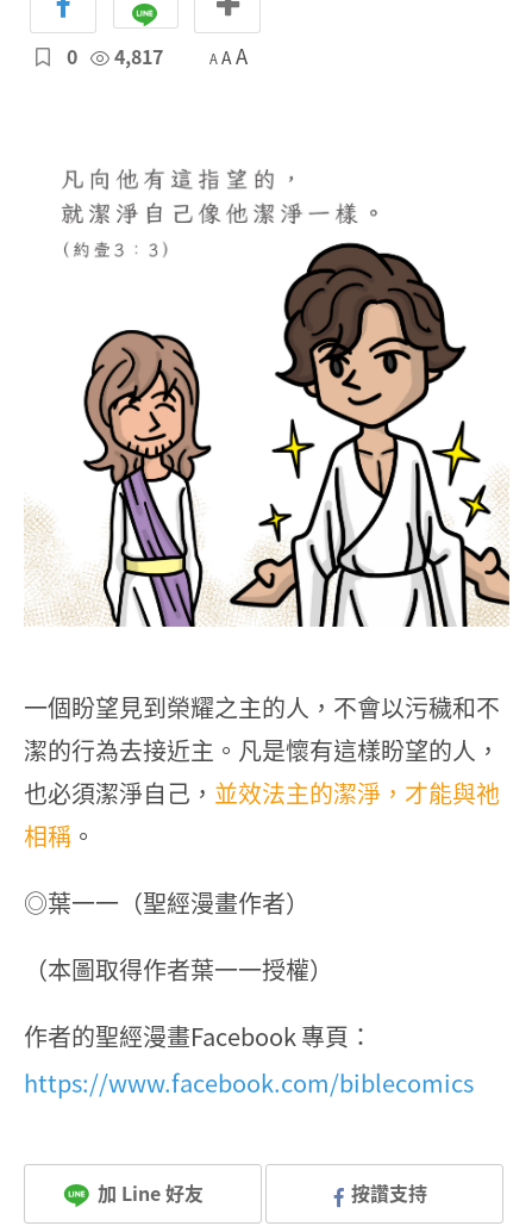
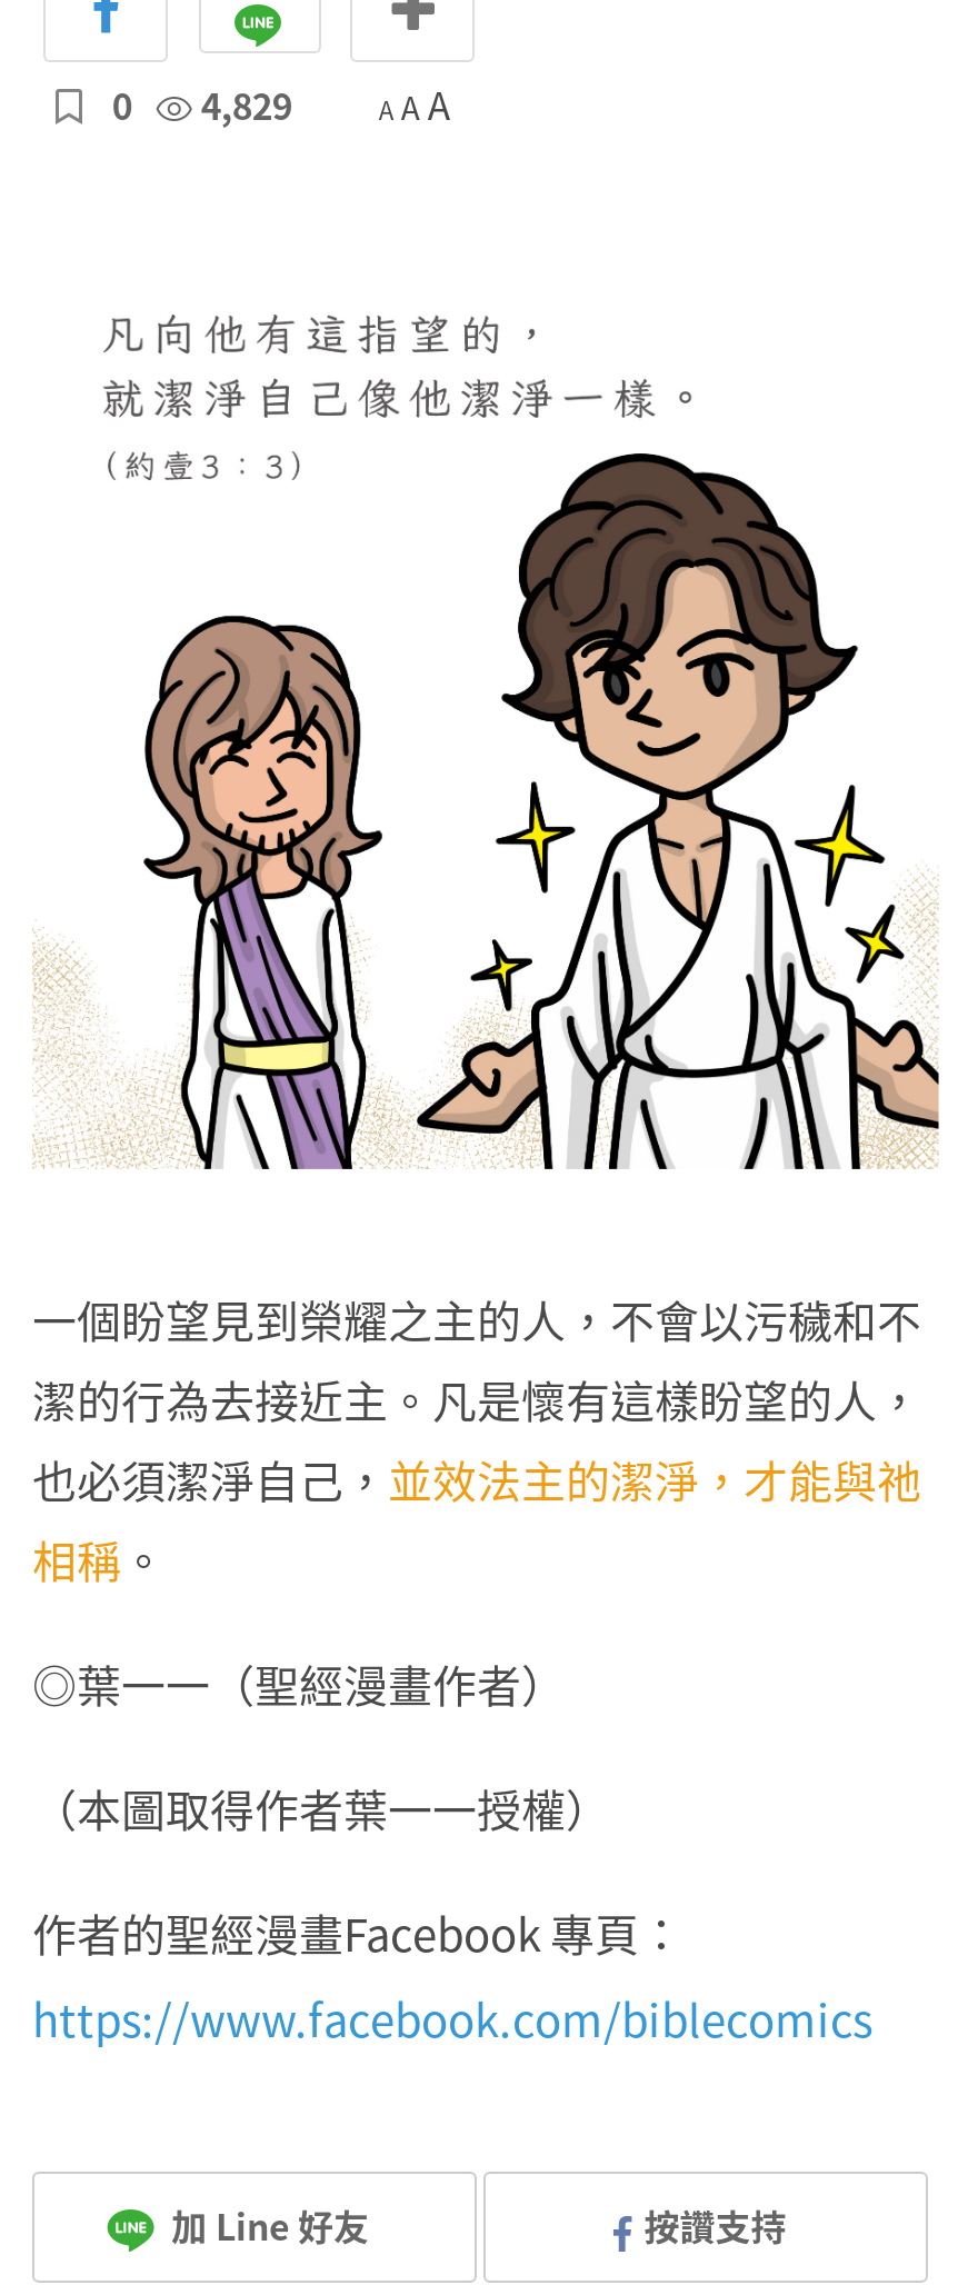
- 0 4,817 A A A
+ 0 4,829 A A A
